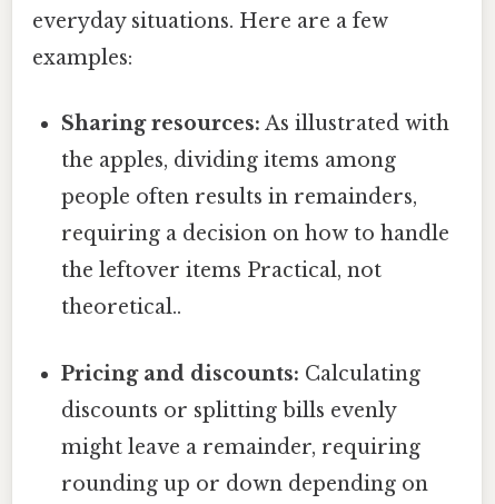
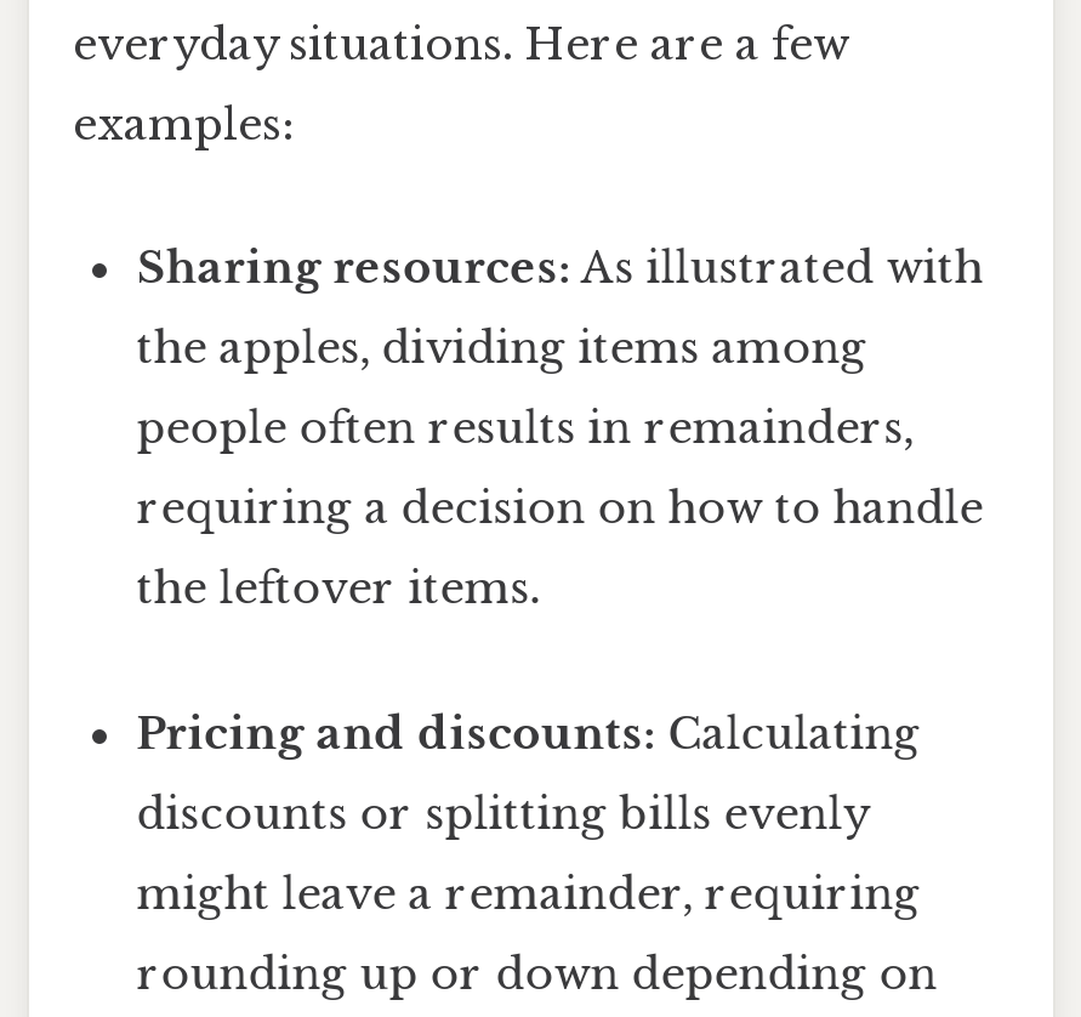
- the leftover items Practical, not
- theoretical..
+ the leftover items.
